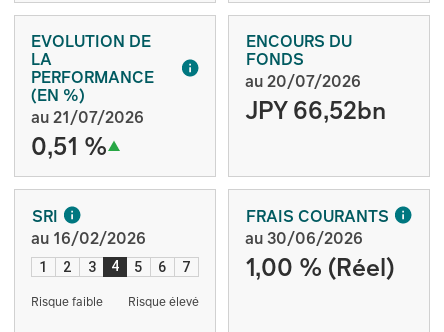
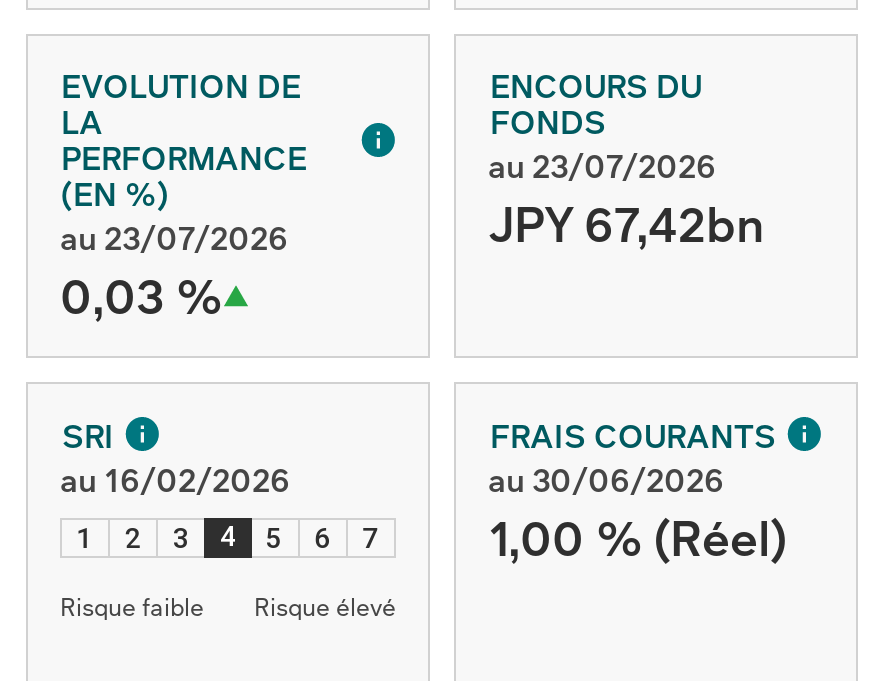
- au 20/07/2026
+ au 23/07/2026

- JPY 66,52bn
+ JPY 67,42bn

- au 21/07/2026
+ au 23/07/2026

- 0,51 %
+ 0,03 %
